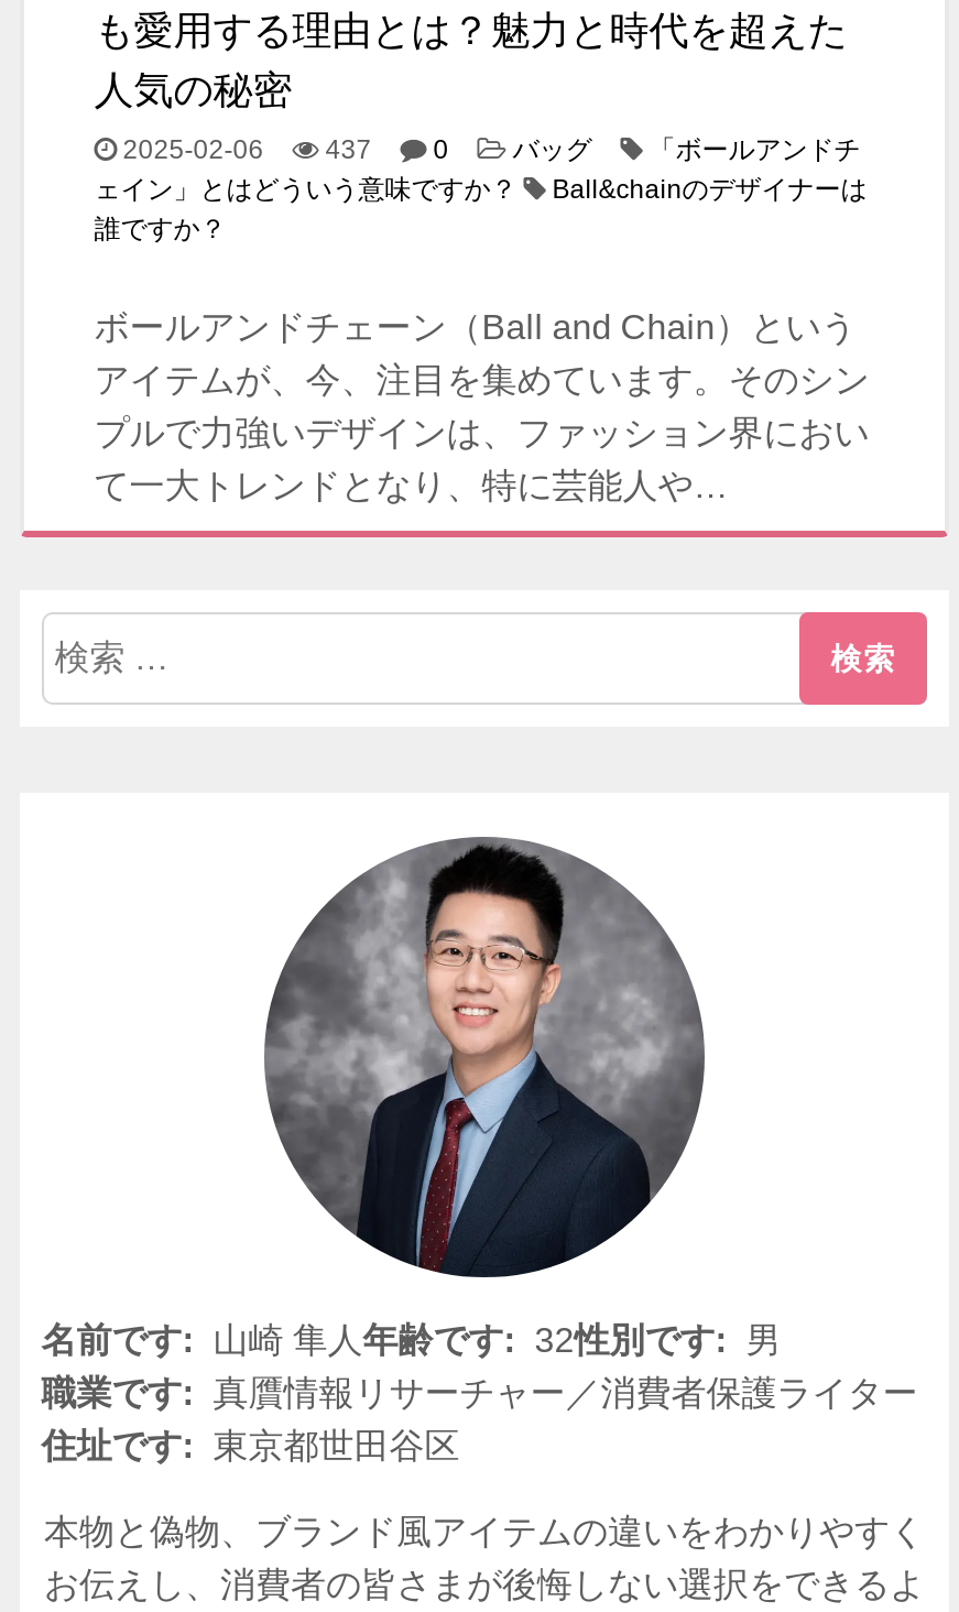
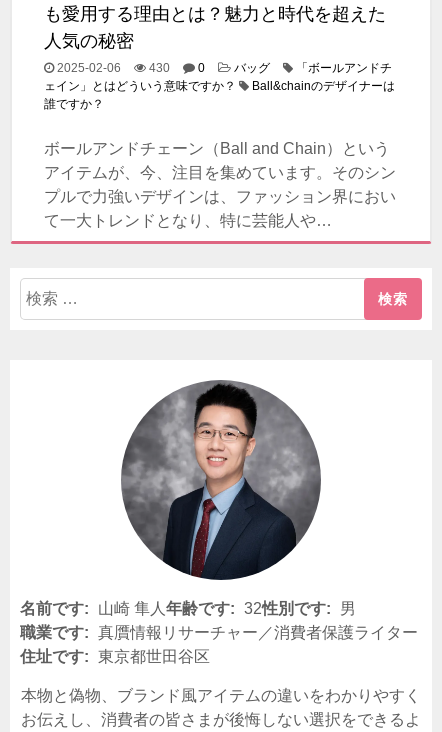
- 2025-02-06 437 0
+ 2025-02-06 430 0
